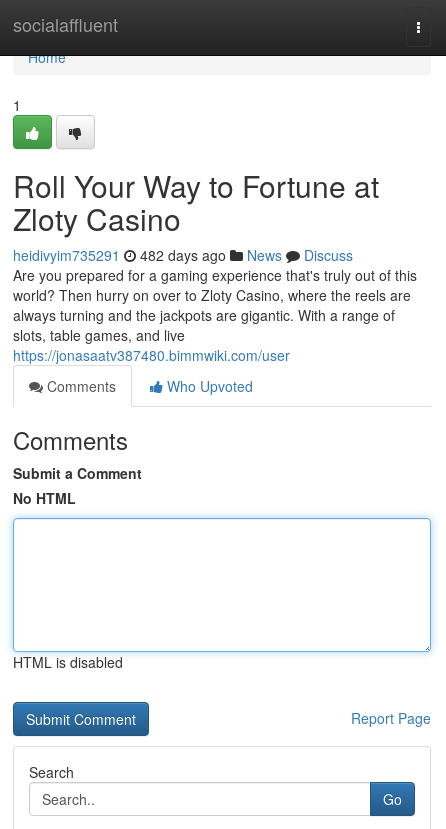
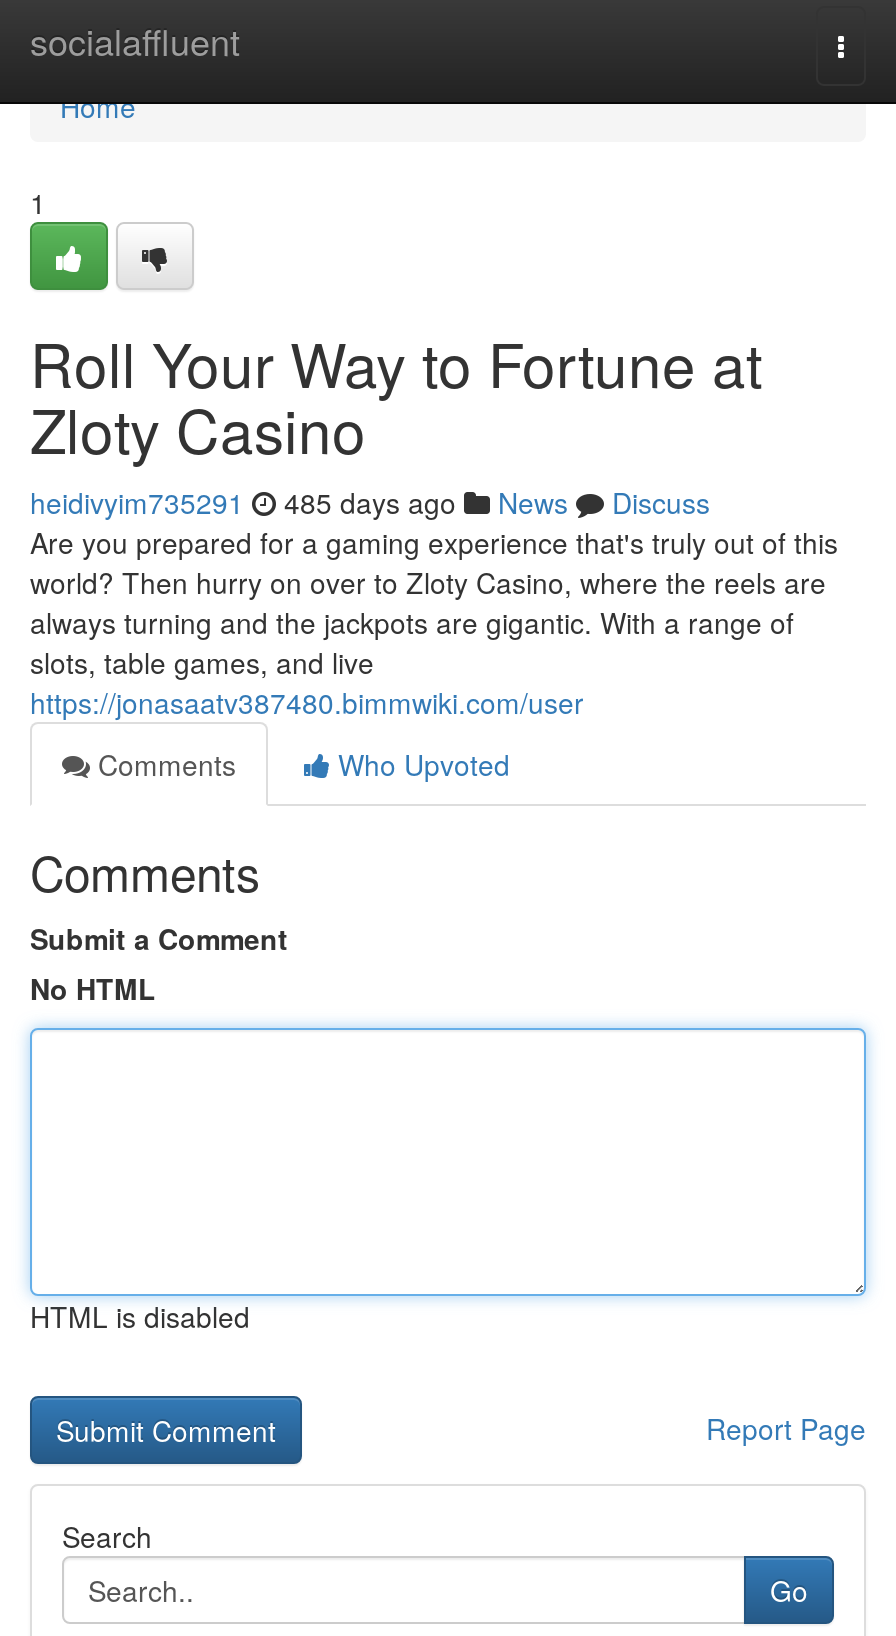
- heidivyim735291 482 days ago News Discuss
+ heidivyim735291 485 days ago News Discuss
